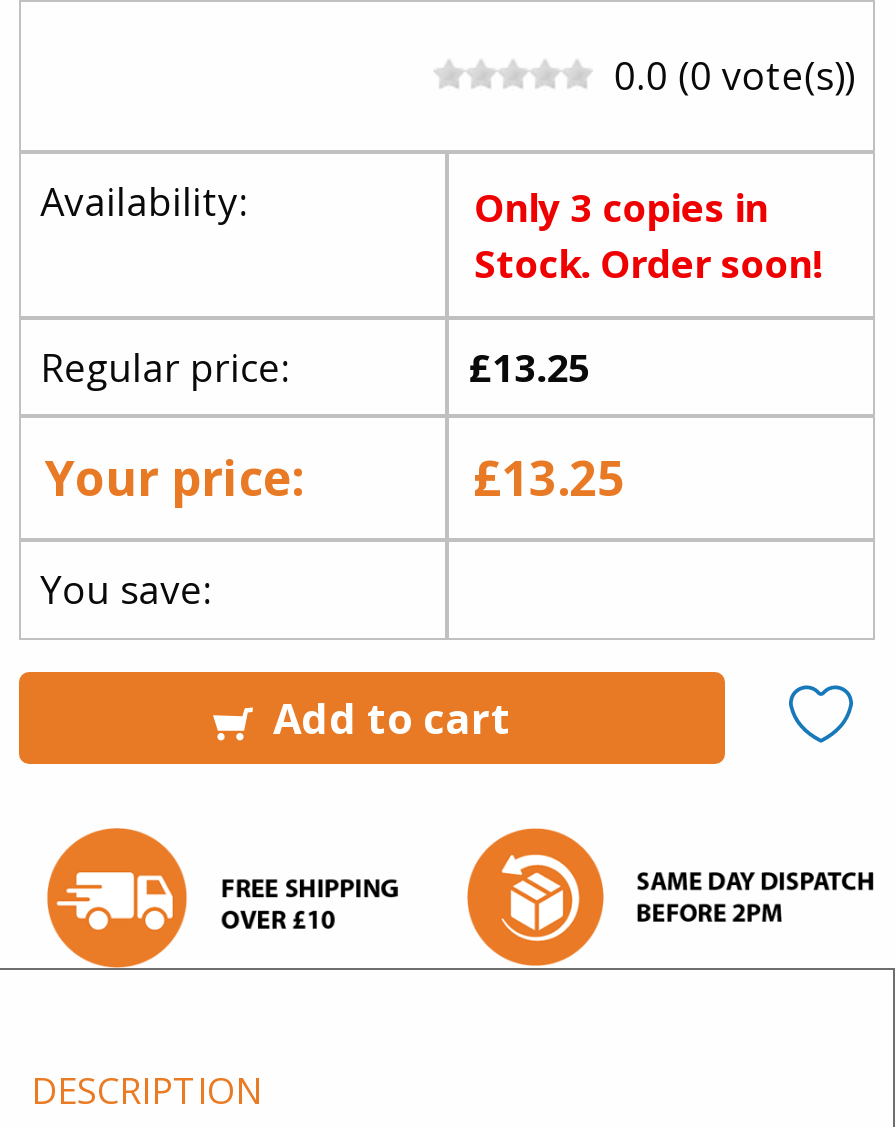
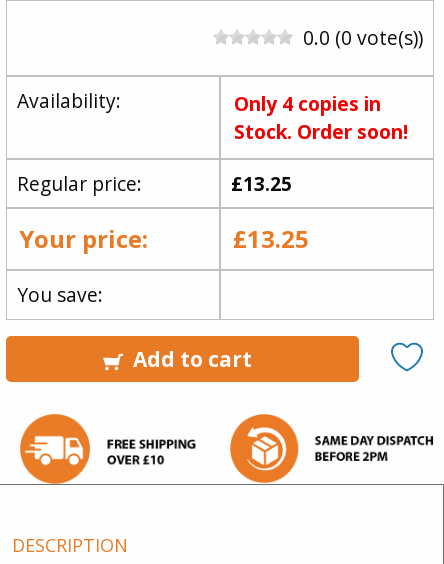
- Only 3 copies in
+ Only 4 copies in
